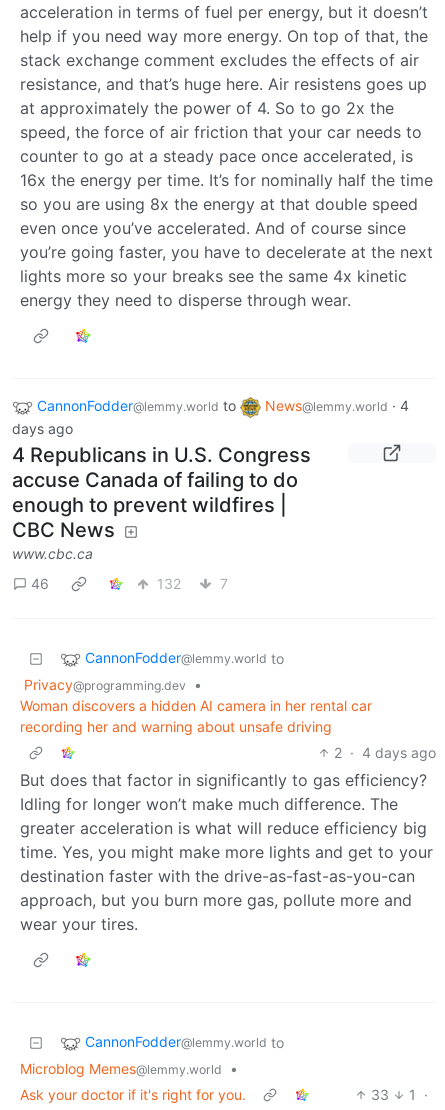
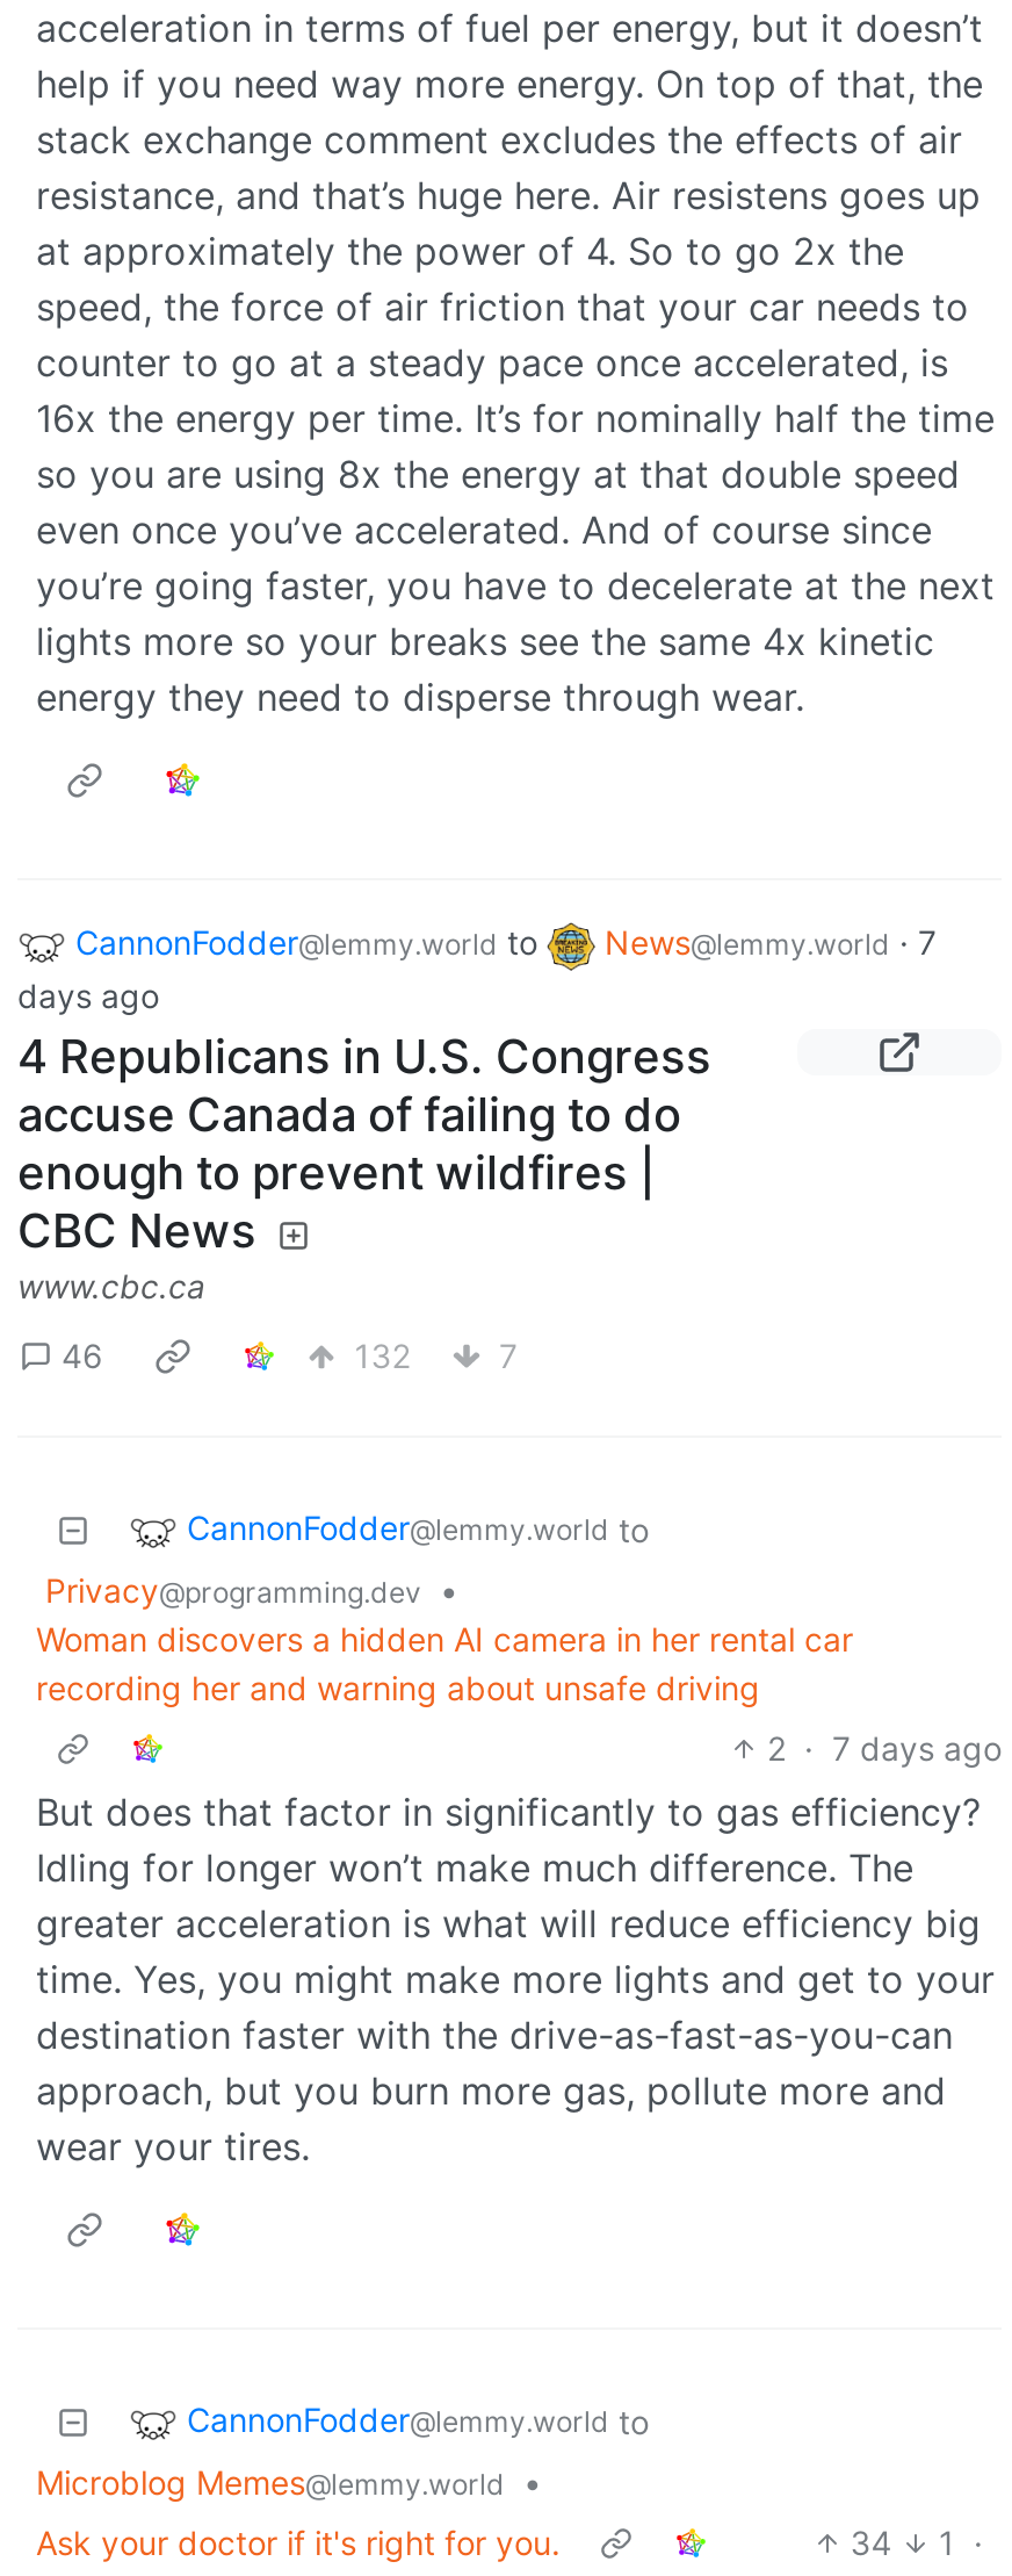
- News@lemmy.world · 4
+ News@lemmy.world · 7

- 2 · 4 days ago
+ 2 · 7 days ago

- 33 1 ·
+ 34 1 ·
